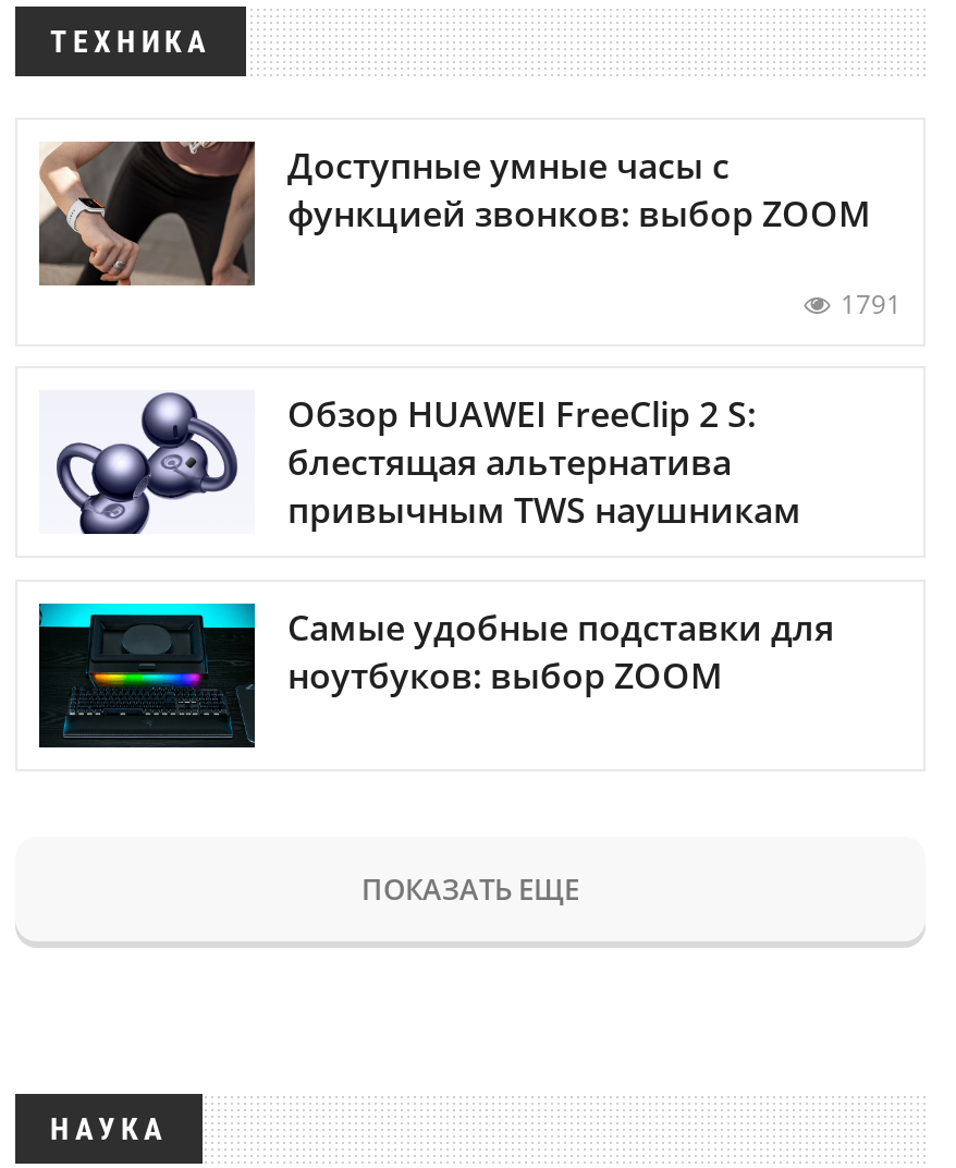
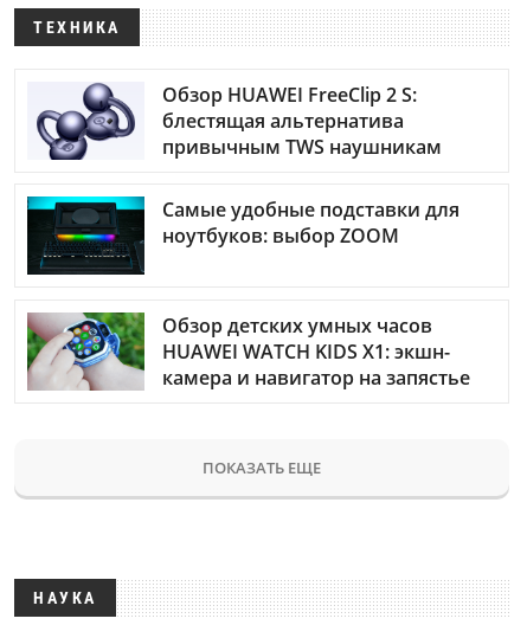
- [image]
- Доступные умные часы с
- функцией звонков: выбор ZOOM
- 1791

moved up: [image] | Обзор HUAWEI FreeClip 2 S: | блестящая альтернатива | привычным TWS наушникам | Самые удобные подставки для | ноутбуков: выбор ZOOM

+ [image]
+ Обзор детских умных часов
+ HUAWEI WATCH KIDS X1: экшн-
+ камера и навигатор на запястье
